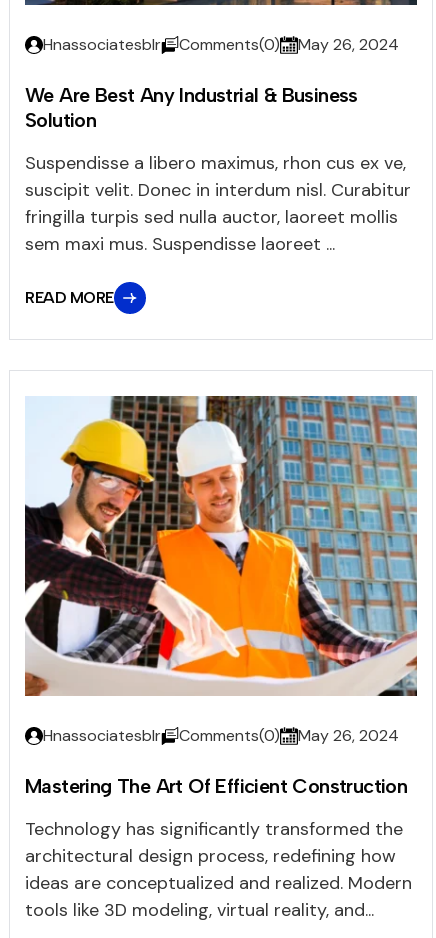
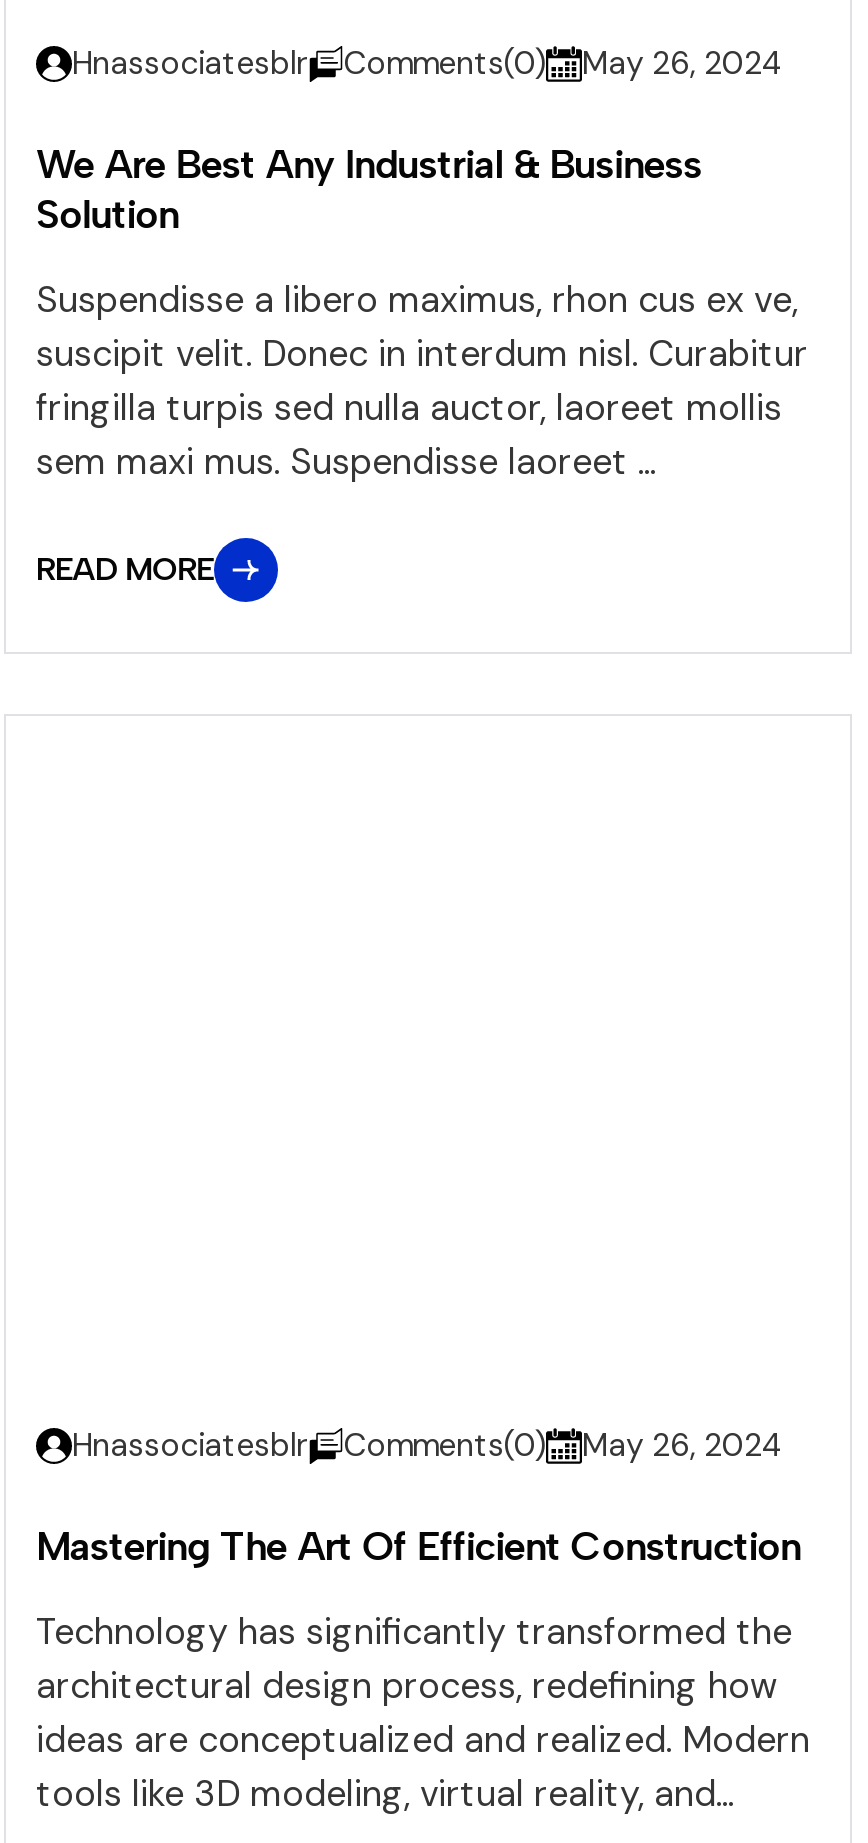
- [image]
